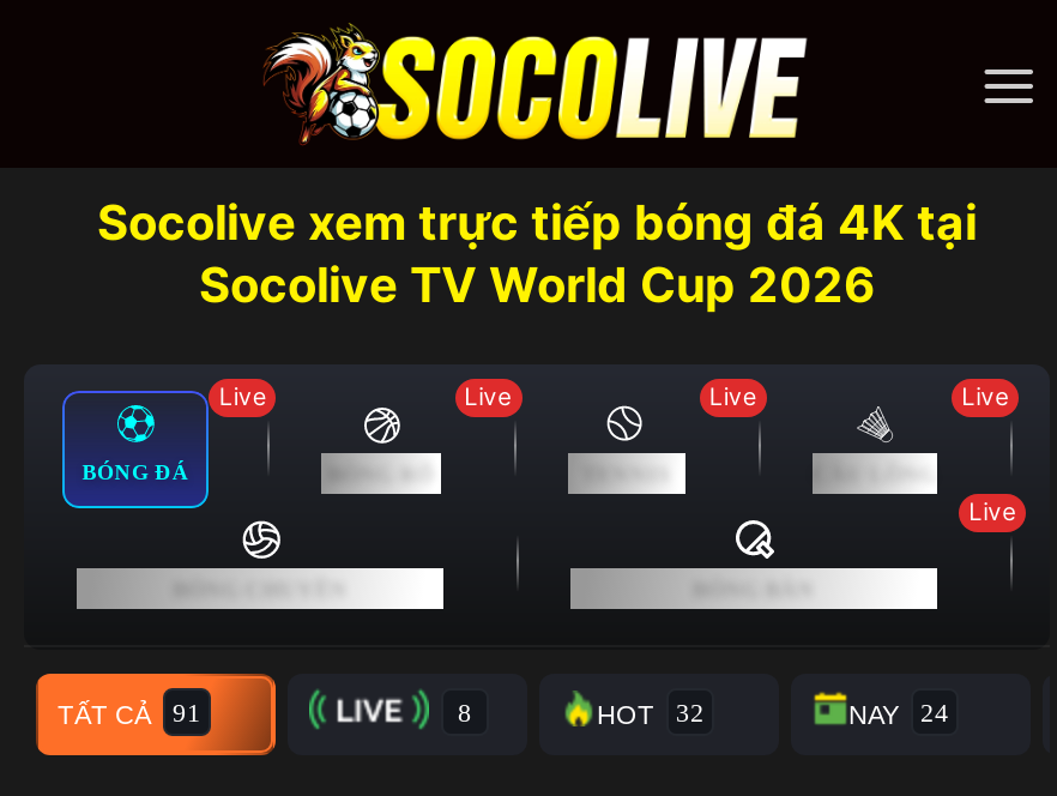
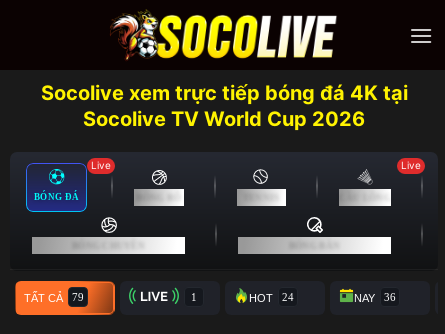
- Live

- Live

- Live
